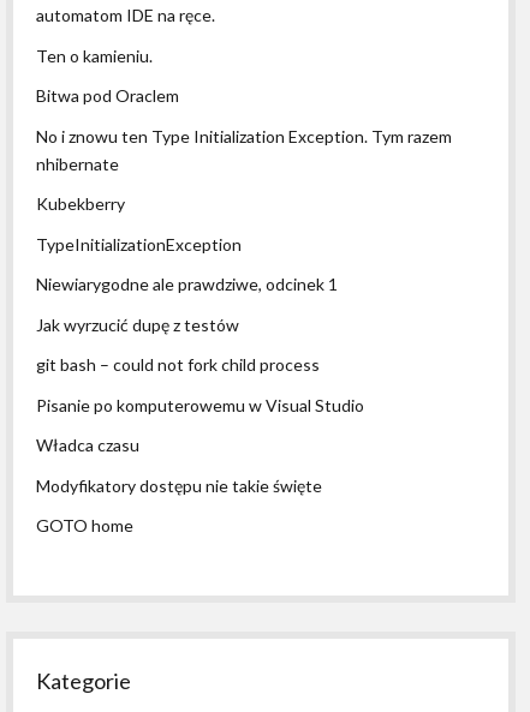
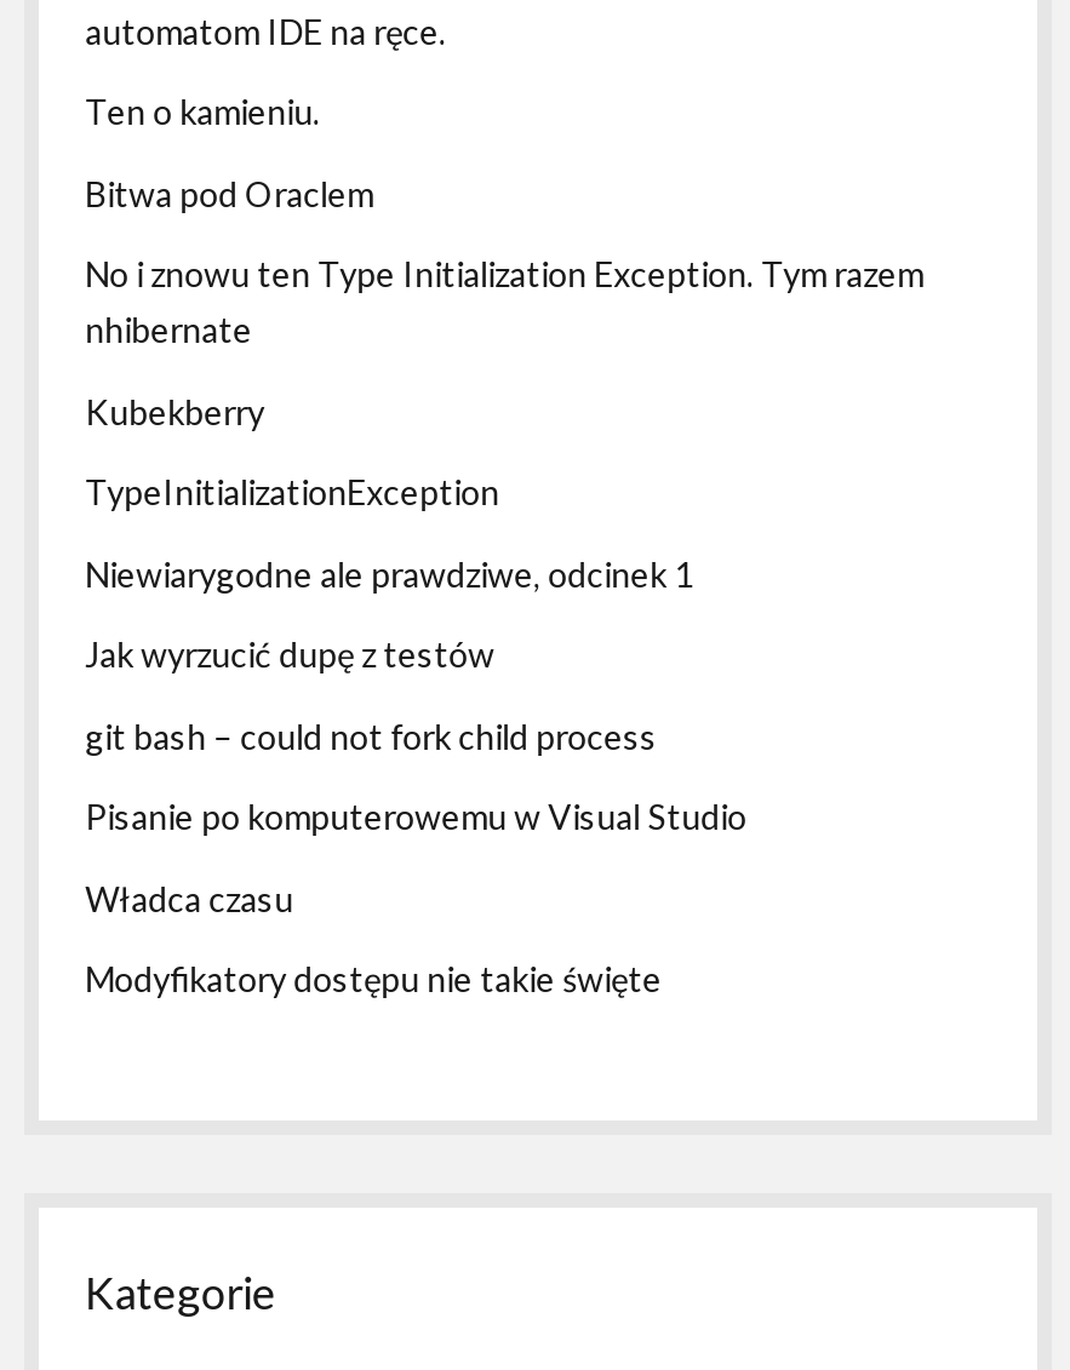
- GOTO home
